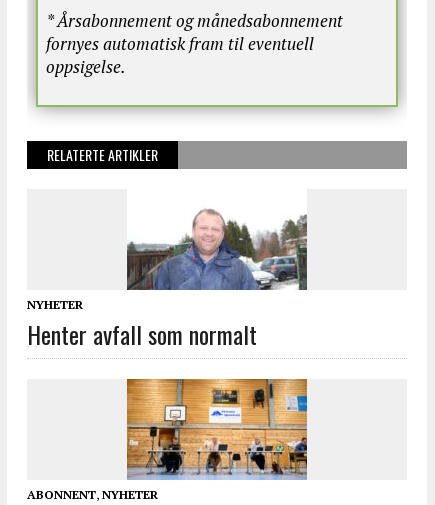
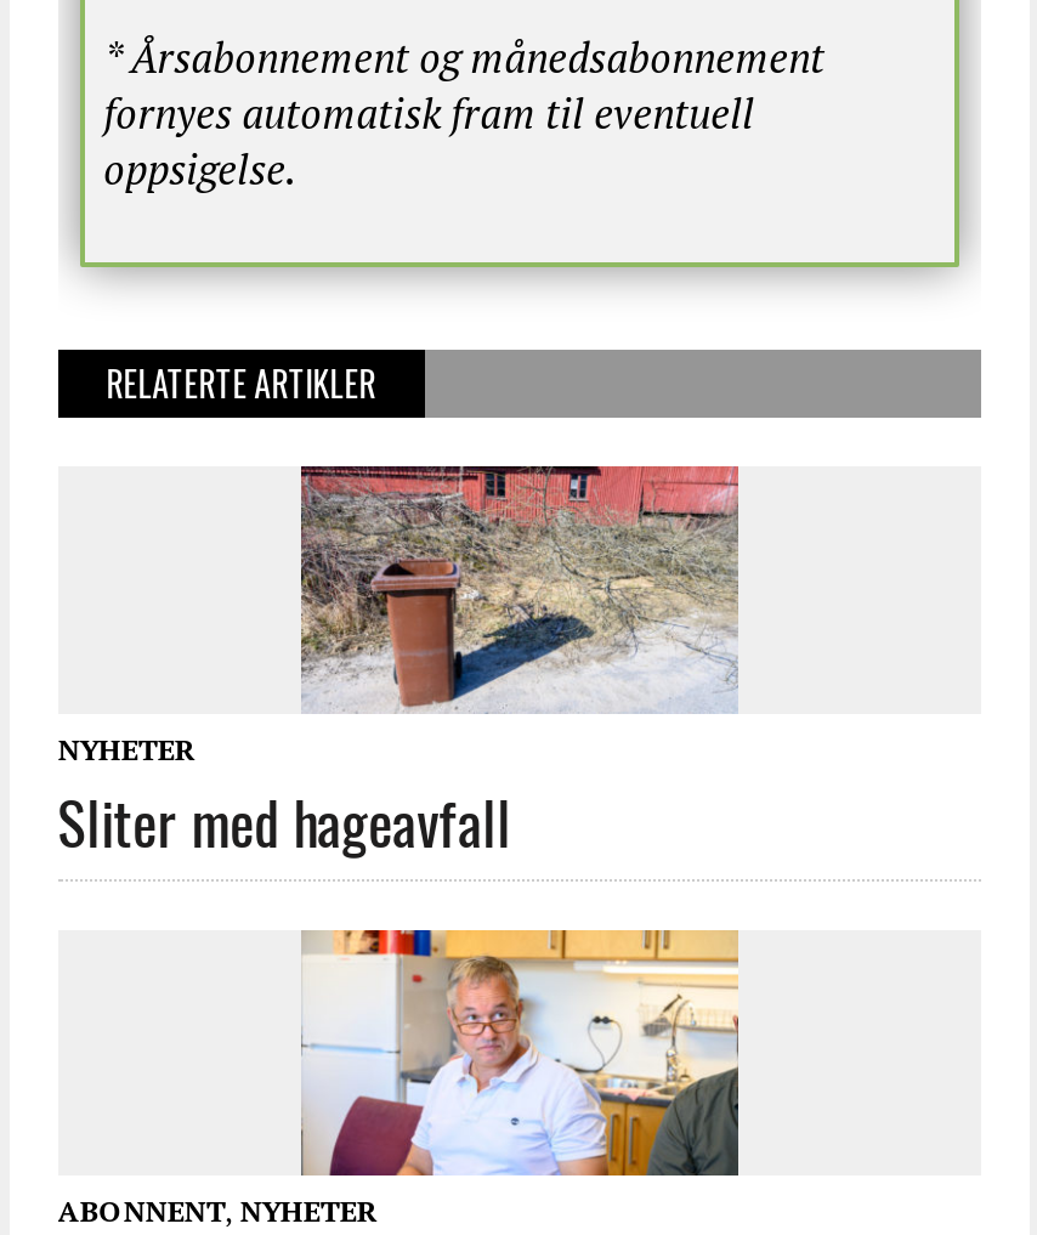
- [image]
- Henter avfall som normalt
+ [image]
+ Sliter med hageavfall

- [image]
+ [image]
